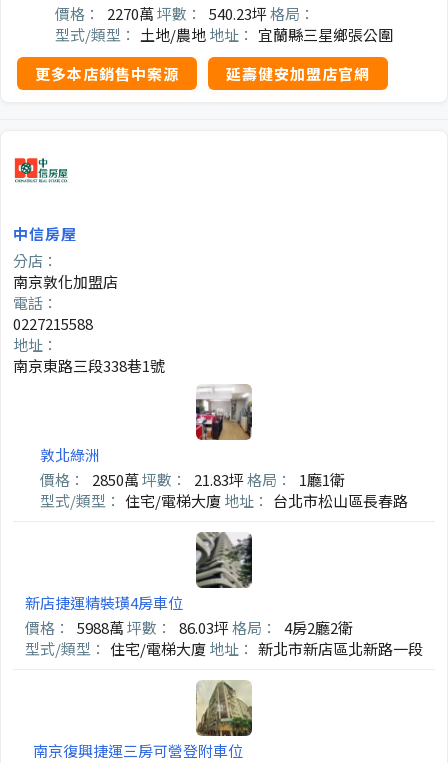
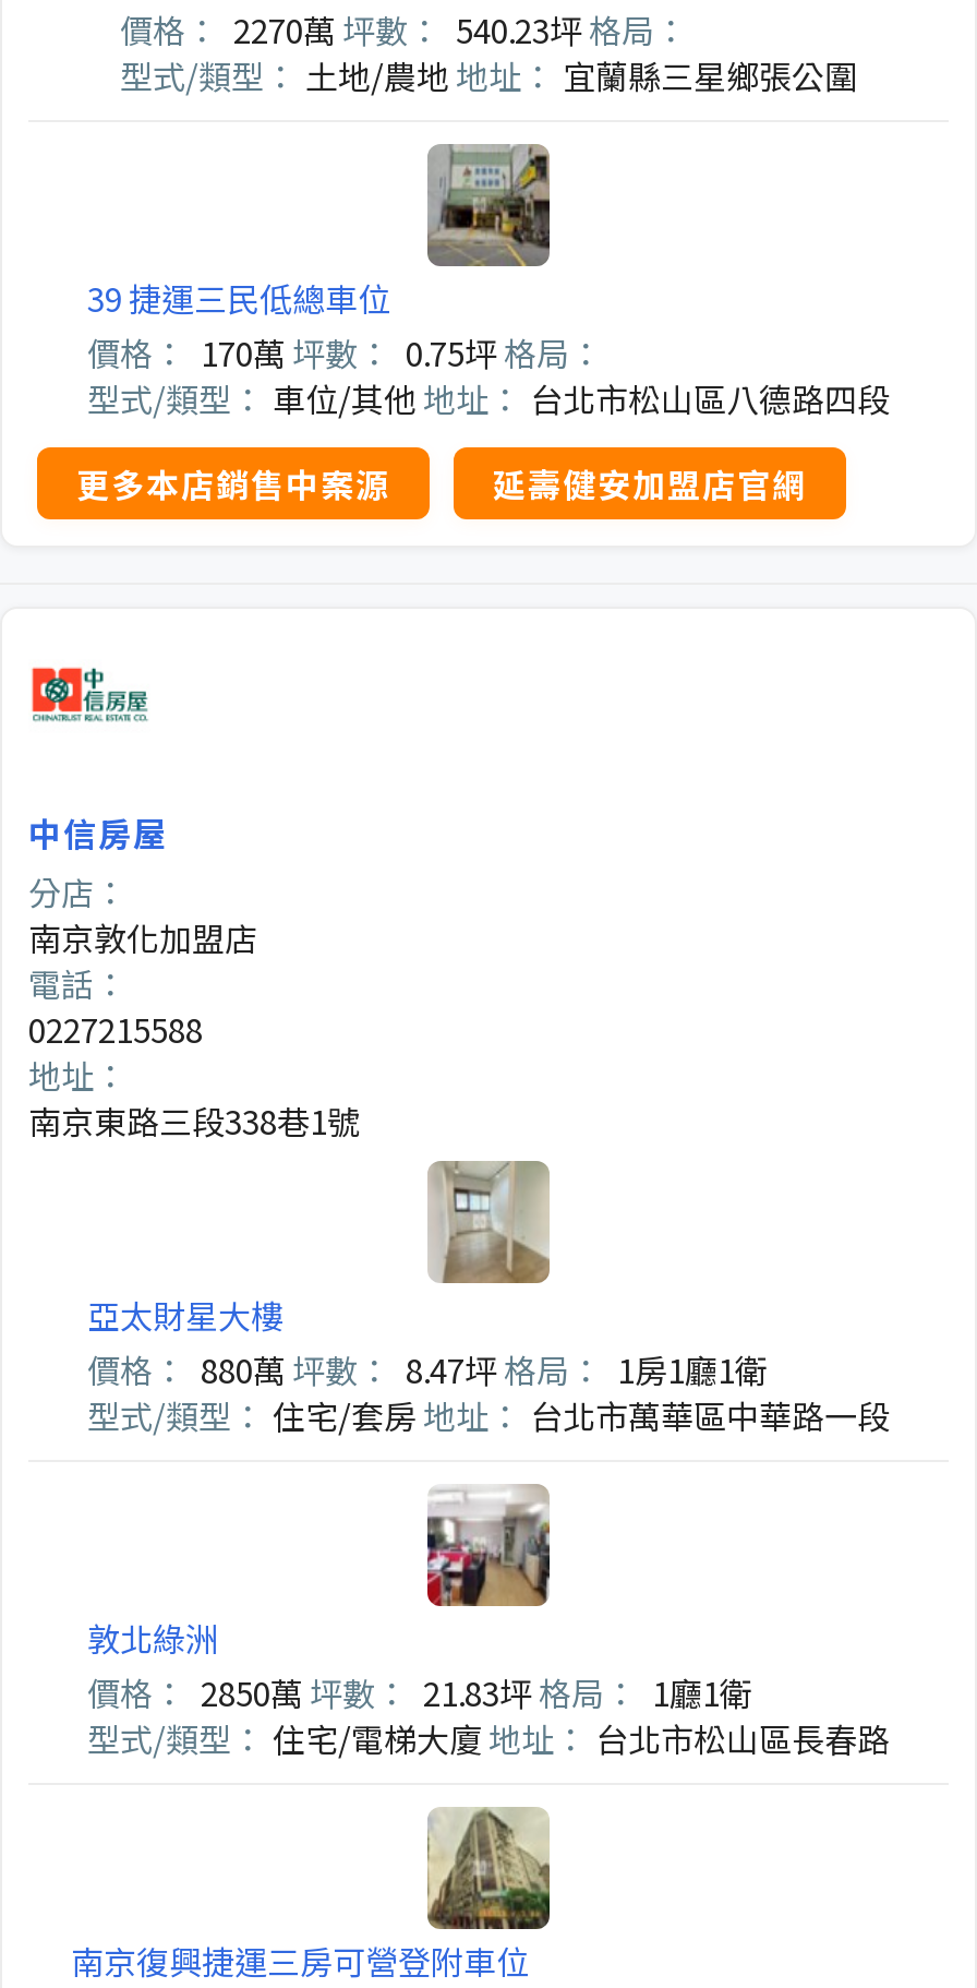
+ [image]
+ 39 捷運三民低總車位
+ 價格： 170萬 坪數： 0.75坪 格局：
+ 型式/類型： 車位/其他地址： 台北市松山區八德路四段

+ [image]
+ 亞太財星大樓
+ 價格： 880萬 坪數： 8.47坪 格局： 1房1廳1衛
+ 型式/類型： 住宅/套房地址： 台北市萬華區中華路一段

moved down: [image] | 敦北綠洲 | 價格： 2850萬 坪數： 21.83坪 格局： 1廳1衛 | 型式/類型： 住宅/電梯大廈地址： 台北市松山區長春路

- [image]
- 新店捷運精裝璜4房車位
- 價格： 5988萬 坪數： 86.03坪 格局： 4房2廳2衛
- 型式/類型： 住宅/電梯大廈地址： 新北市新店區北新路一段
